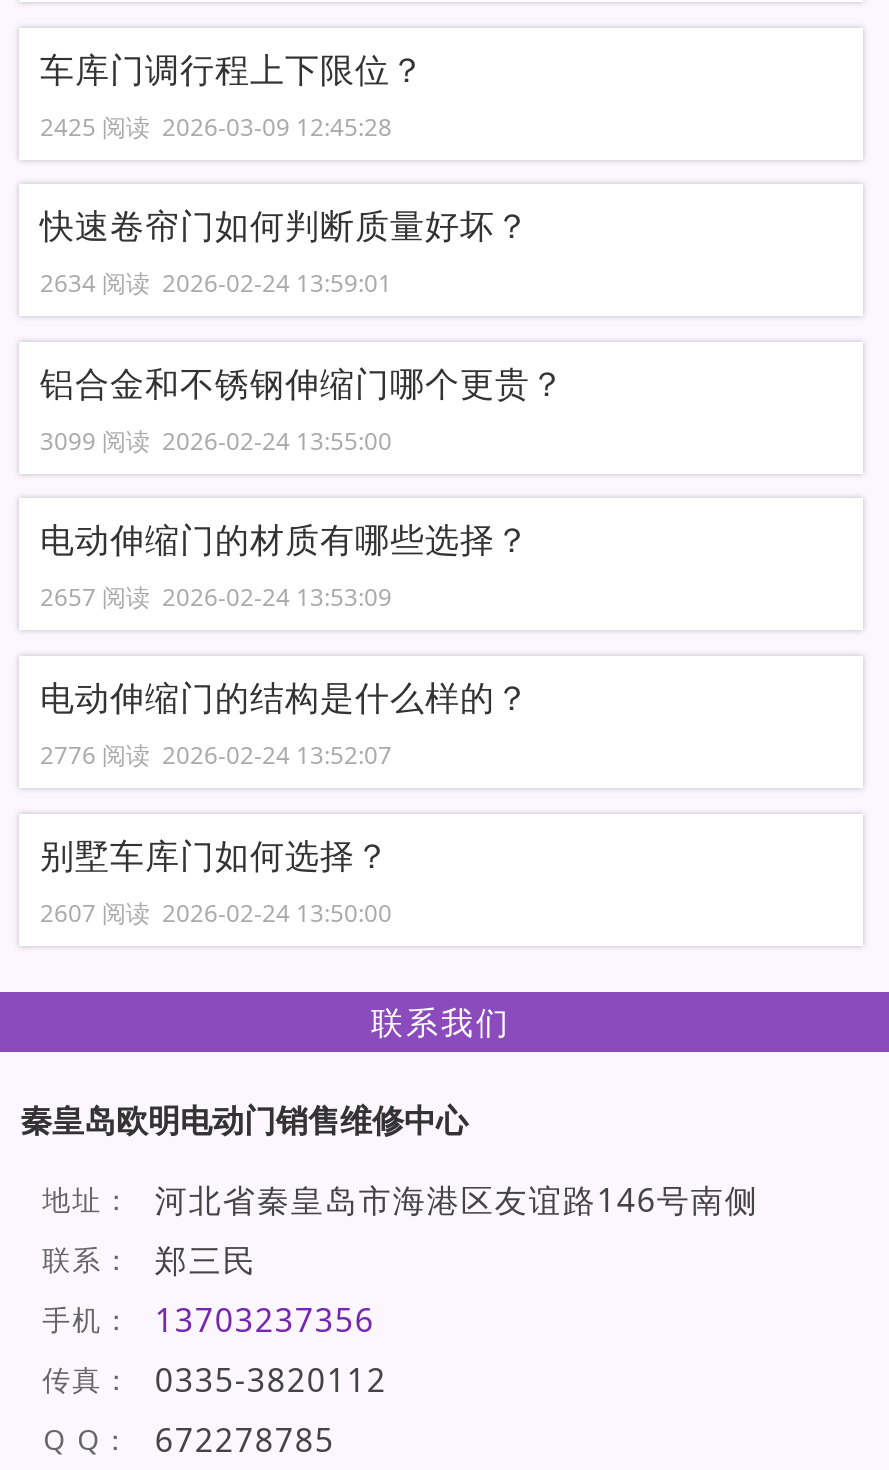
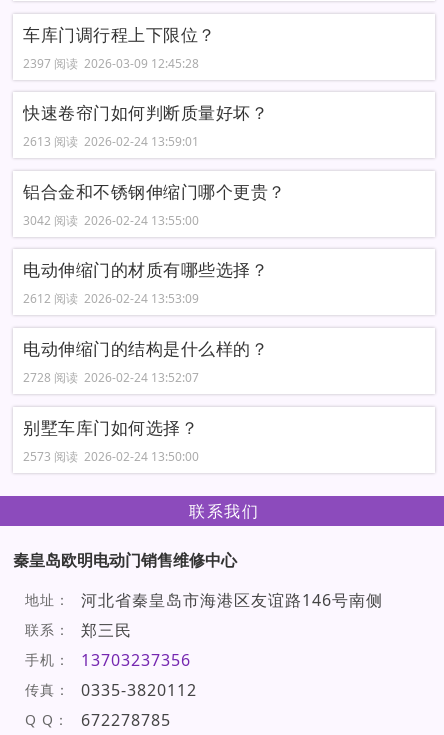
- 2425 阅读 2026-03-09 12:45:28
+ 2397 阅读 2026-03-09 12:45:28

- 2634 阅读 2026-02-24 13:59:01
+ 2613 阅读 2026-02-24 13:59:01

- 3099 阅读 2026-02-24 13:55:00
+ 3042 阅读 2026-02-24 13:55:00

- 2657 阅读 2026-02-24 13:53:09
+ 2612 阅读 2026-02-24 13:53:09

- 2776 阅读 2026-02-24 13:52:07
+ 2728 阅读 2026-02-24 13:52:07

- 2607 阅读 2026-02-24 13:50:00
+ 2573 阅读 2026-02-24 13:50:00
